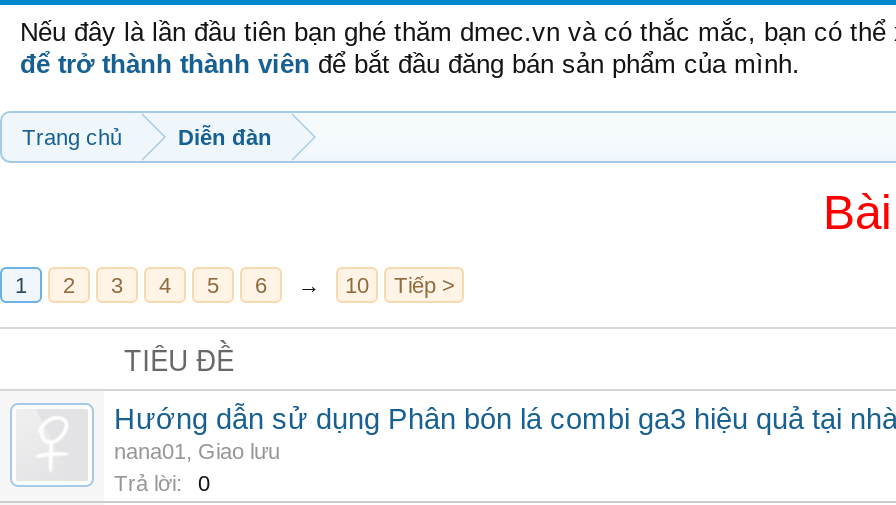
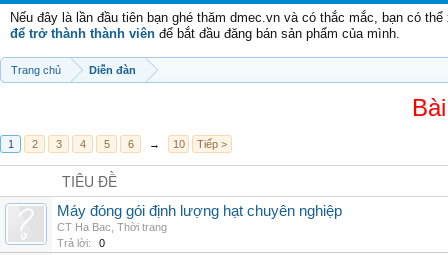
- Hướng dẫn sử dụng Phân bón lá combi ga3 hiệu quả tại nhà
- nana01, Giao lưu
+ Máy đóng gói định lượng hạt chuyên nghiệp
+ CT Ha Bac, Thời trang
